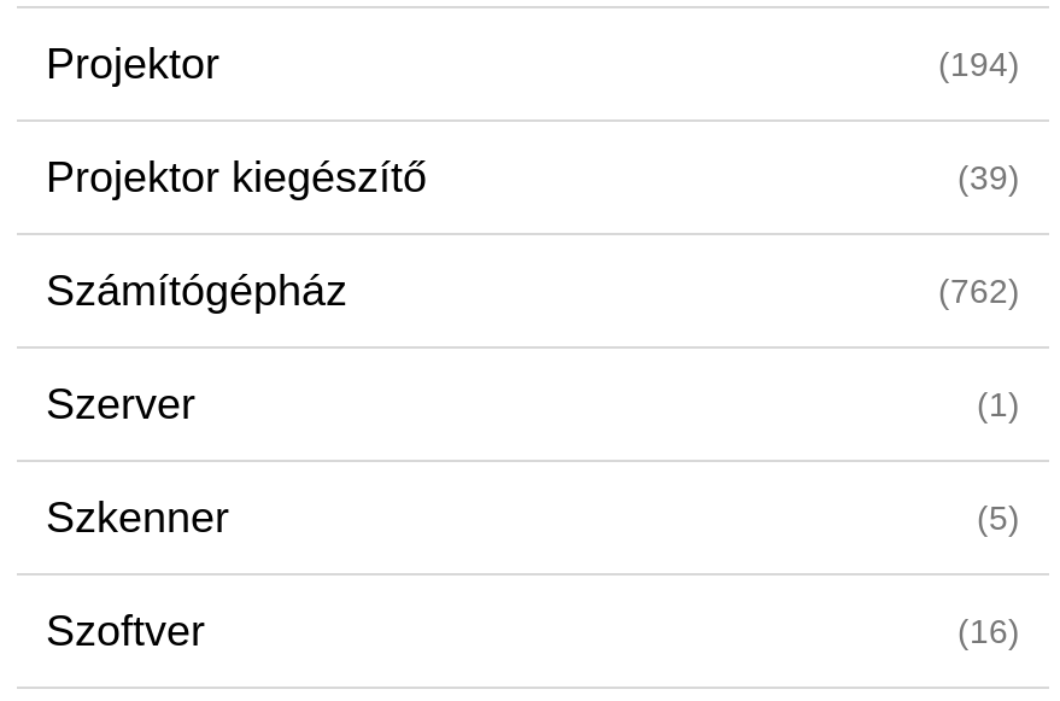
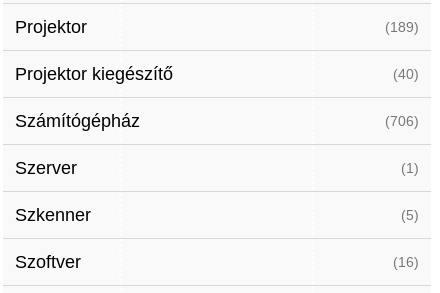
- (194)
+ (189)

- (39)
+ (40)

- (762)
+ (706)
